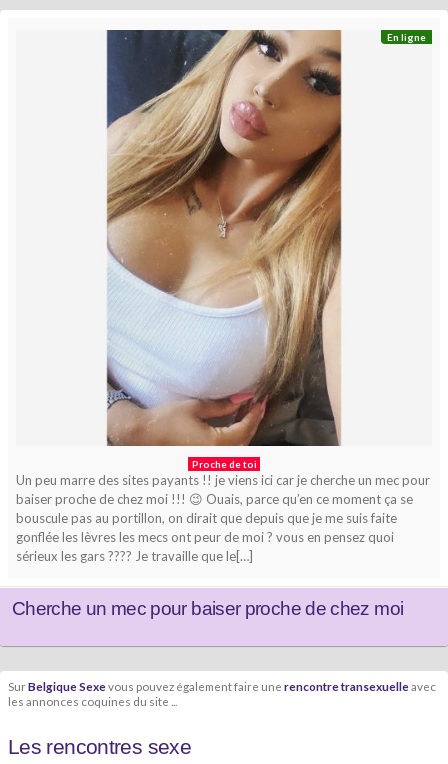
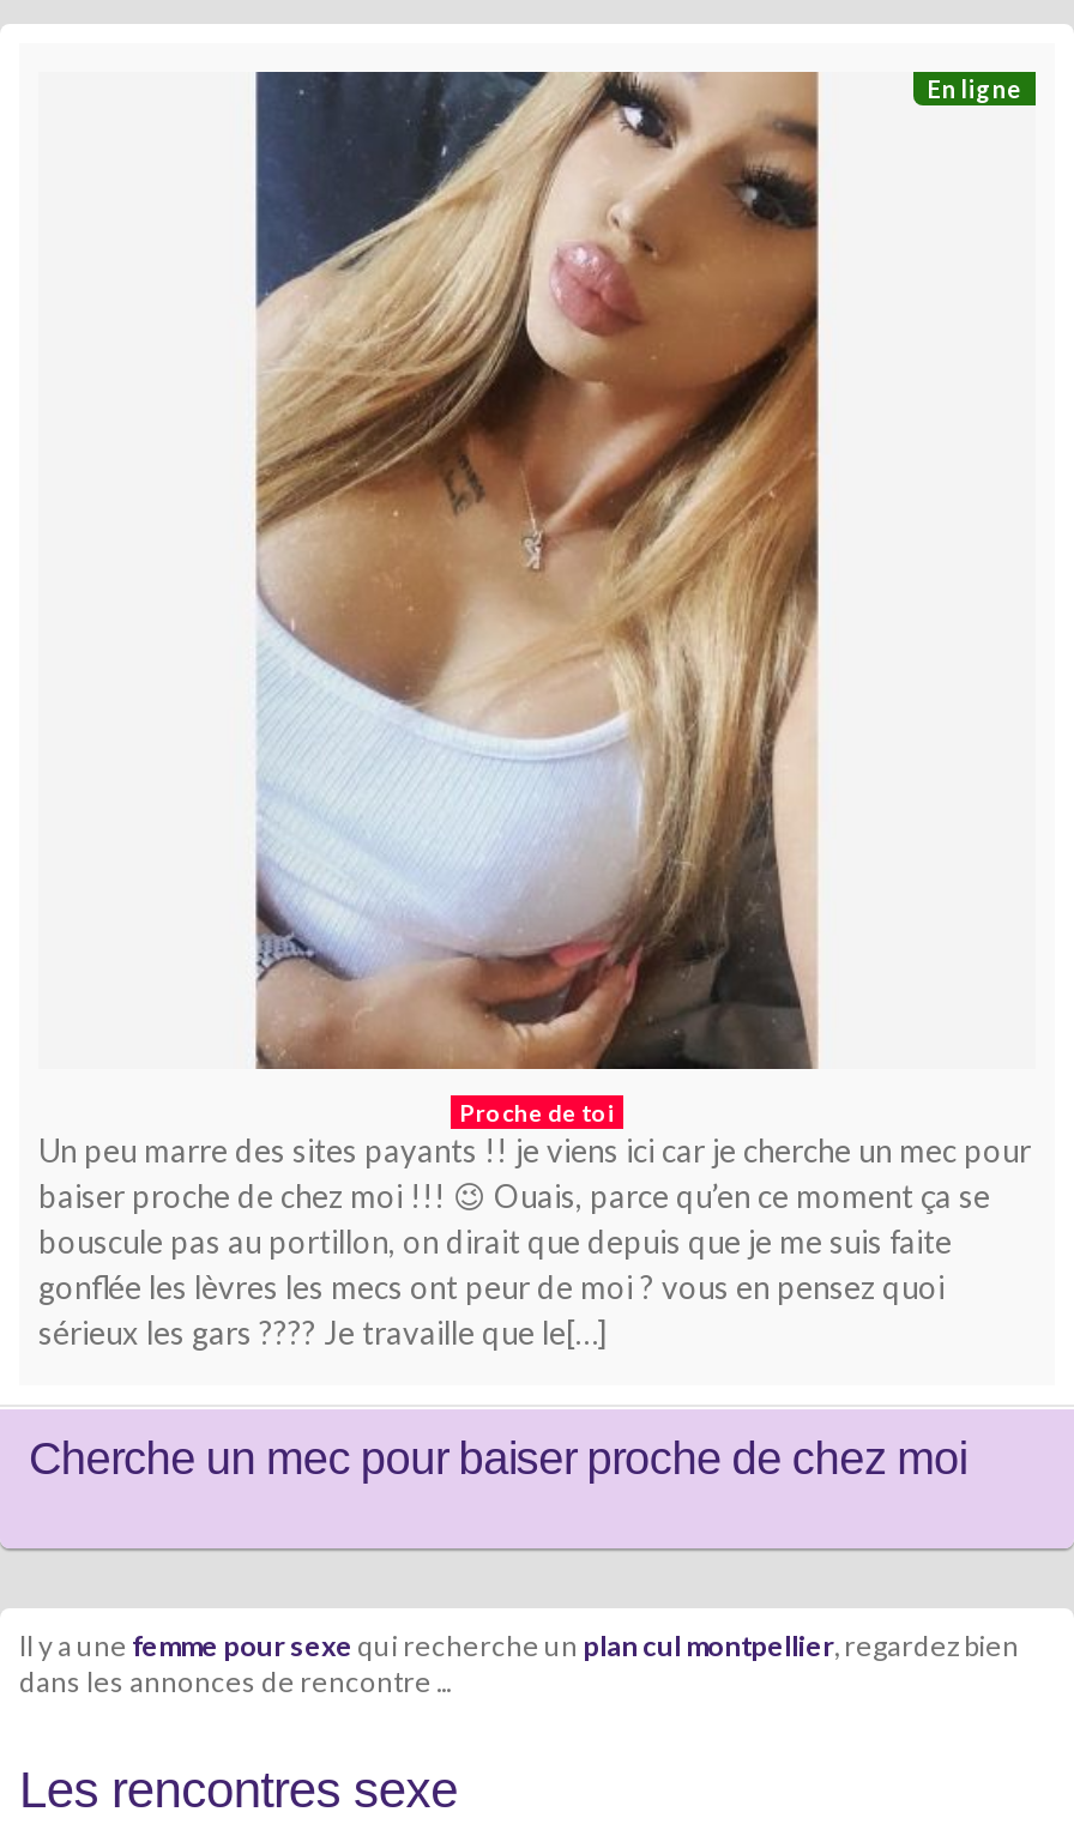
- Sur Belgique Sexe vous pouvez également faire une rencontre transexuelle avec
- les annonces coquines du site ...
+ Il y a une femme pour sexe qui recherche un plan cul montpellier, regardez bien
+ dans les annonces de rencontre ...
